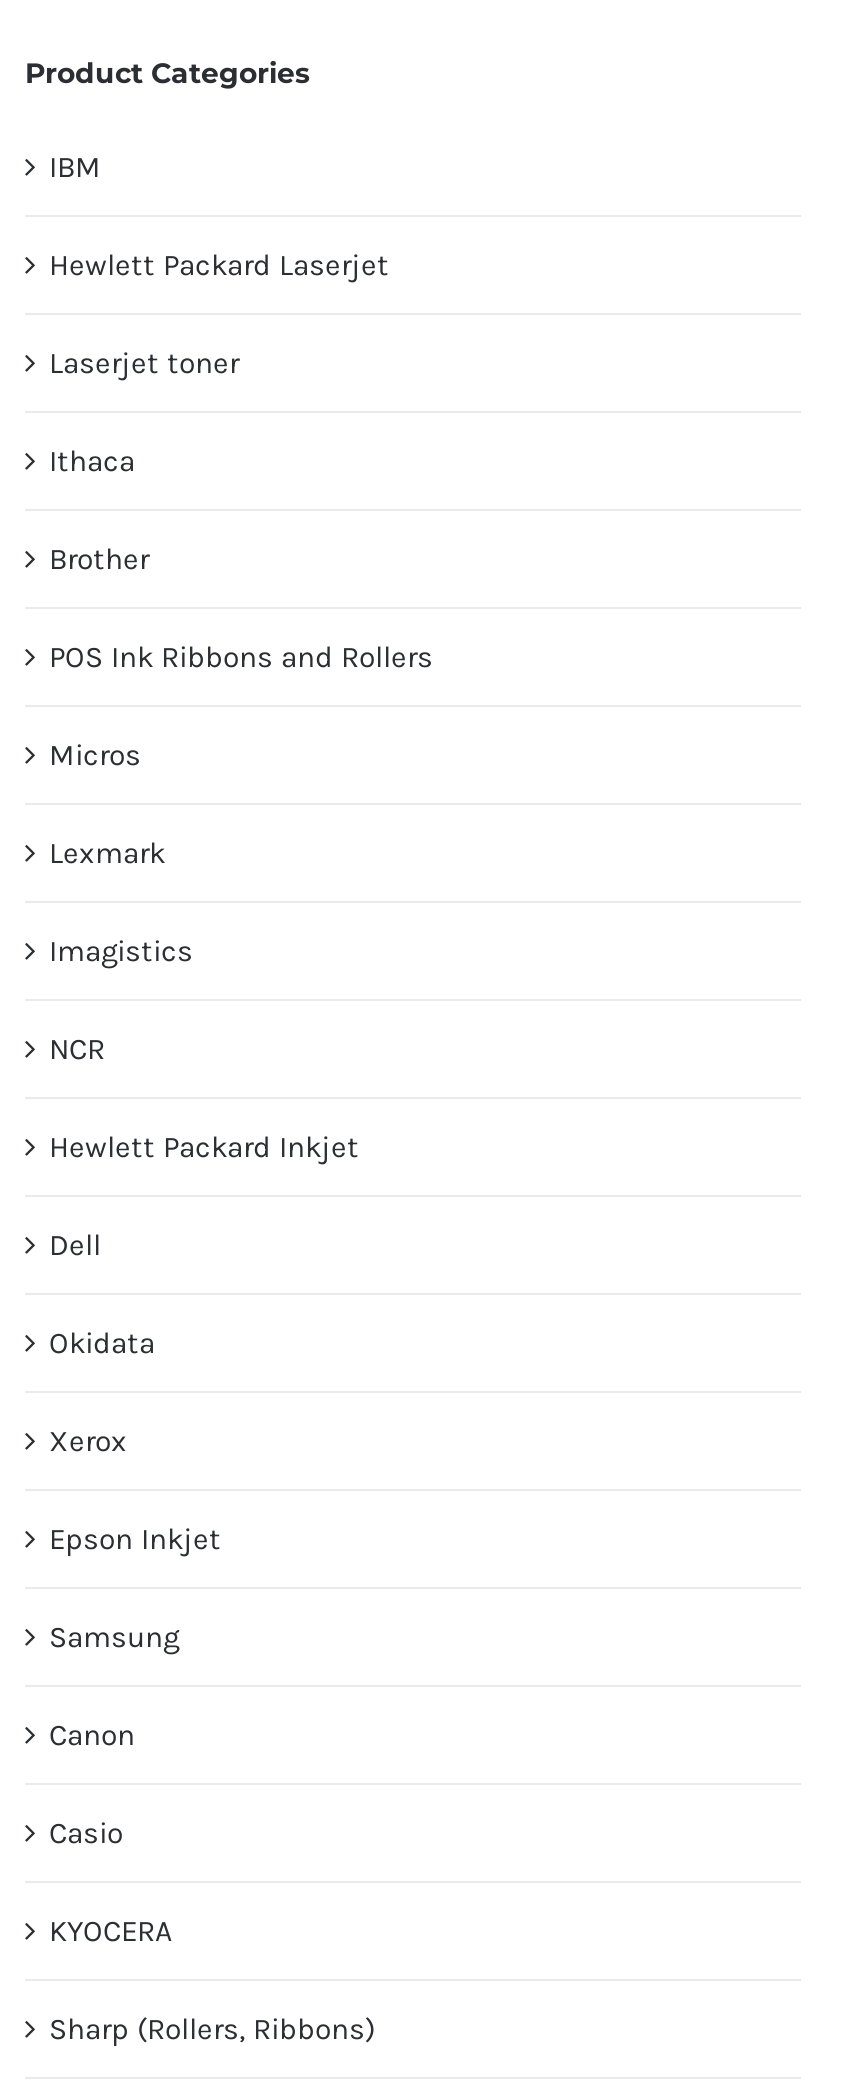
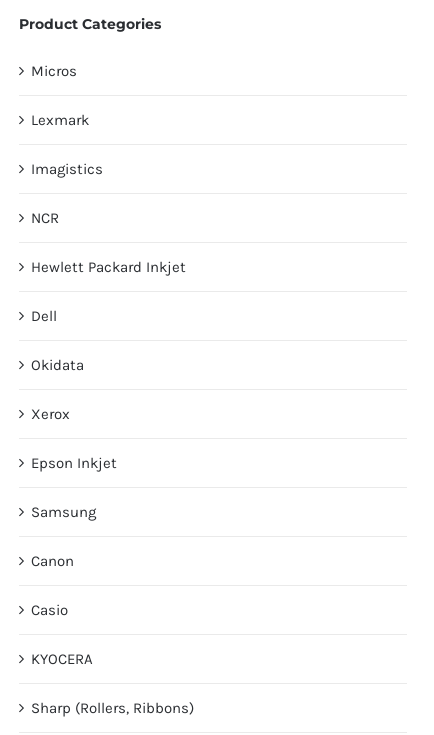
- IBM
- Hewlett Packard Laserjet
- Laserjet toner
- Ithaca
- Brother
- POS Ink Ribbons and Rollers
